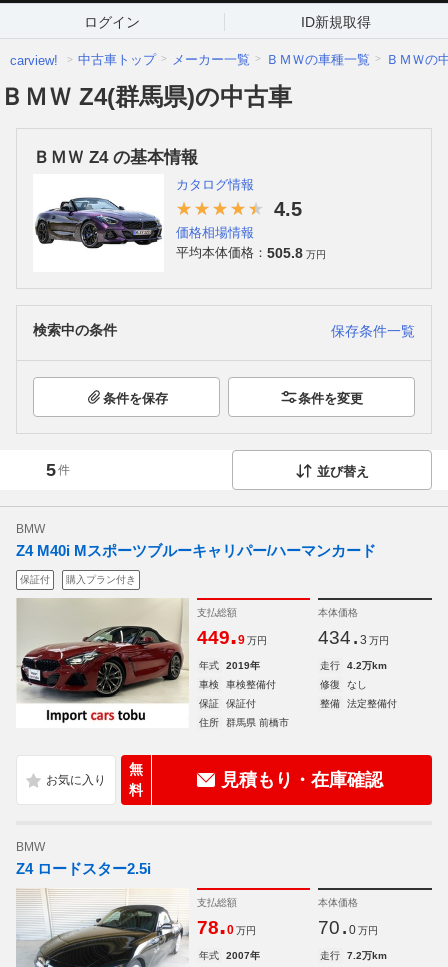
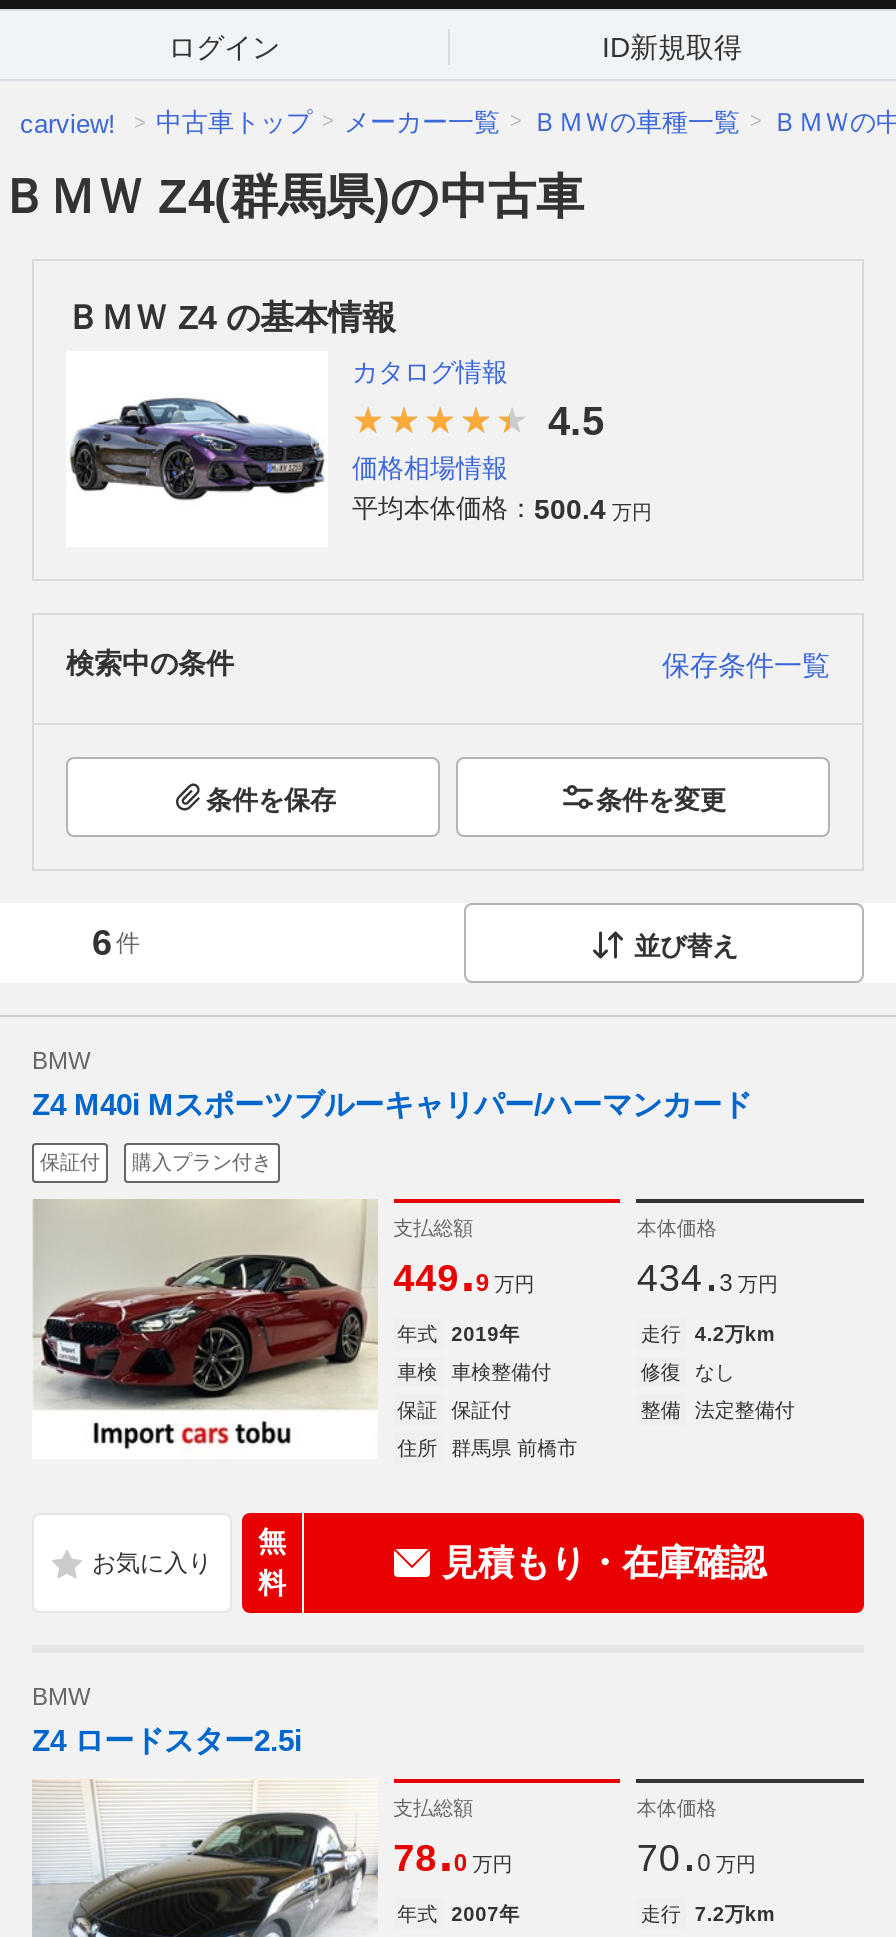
- 平均本体価格：505.8 万円
+ 平均本体価格：500.4 万円

- 5 件
+ 6 件
